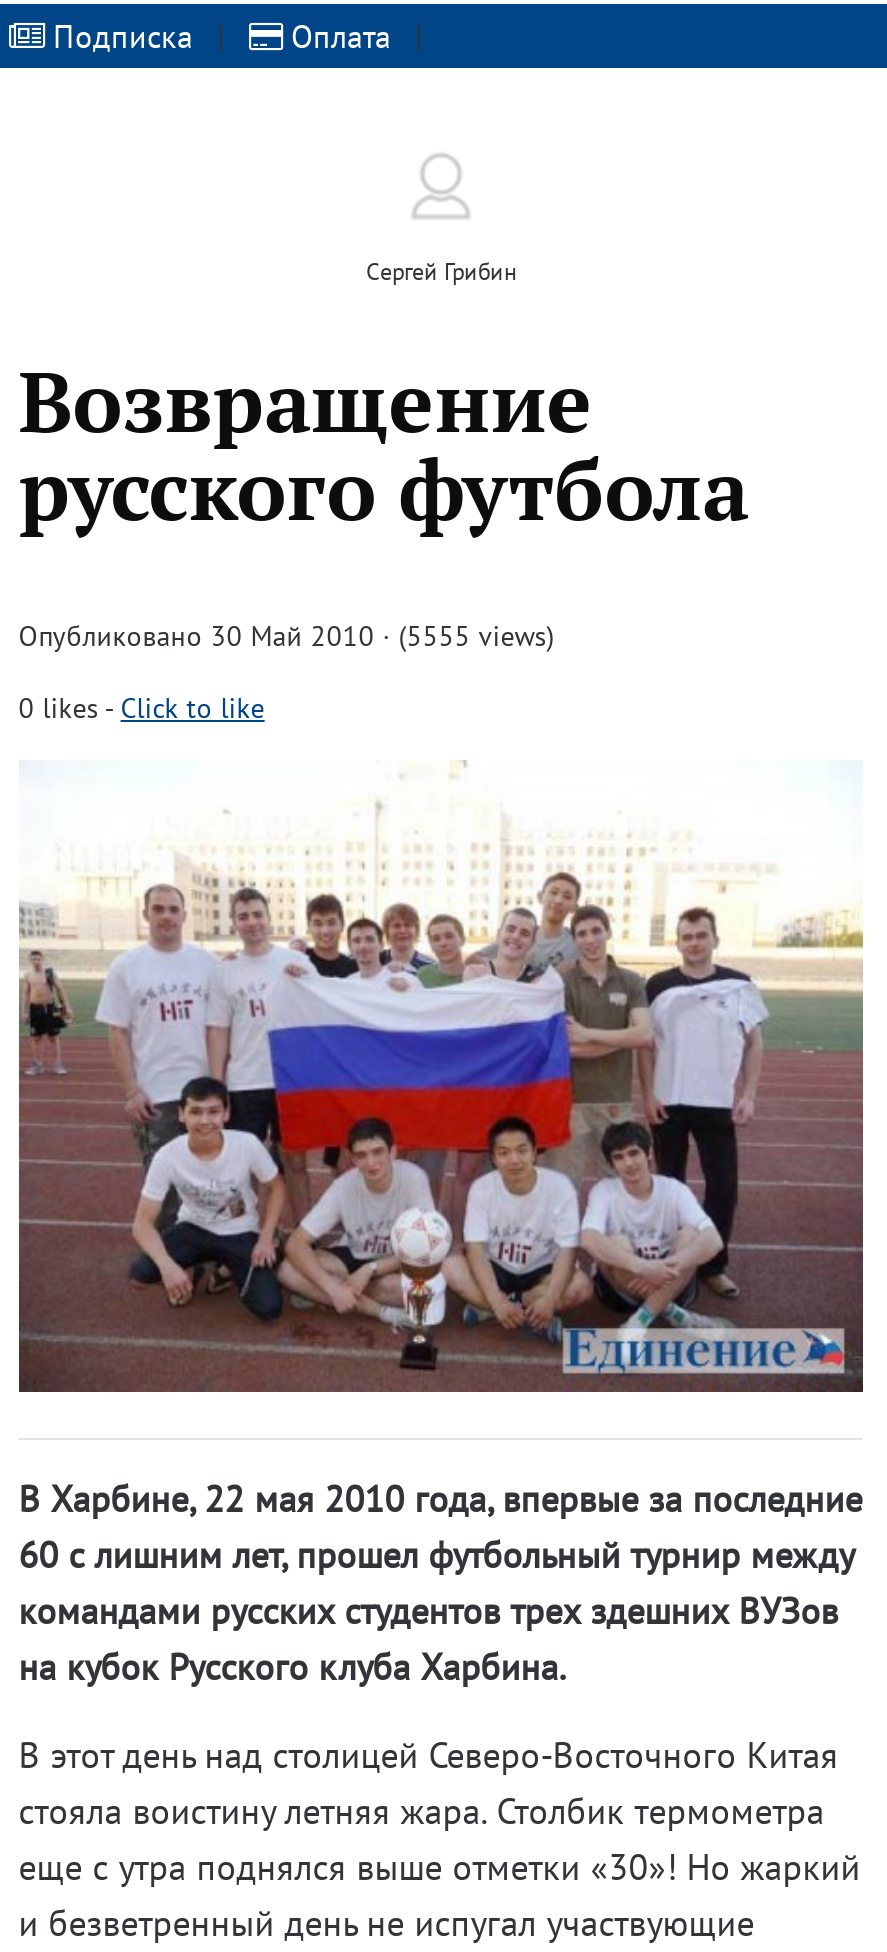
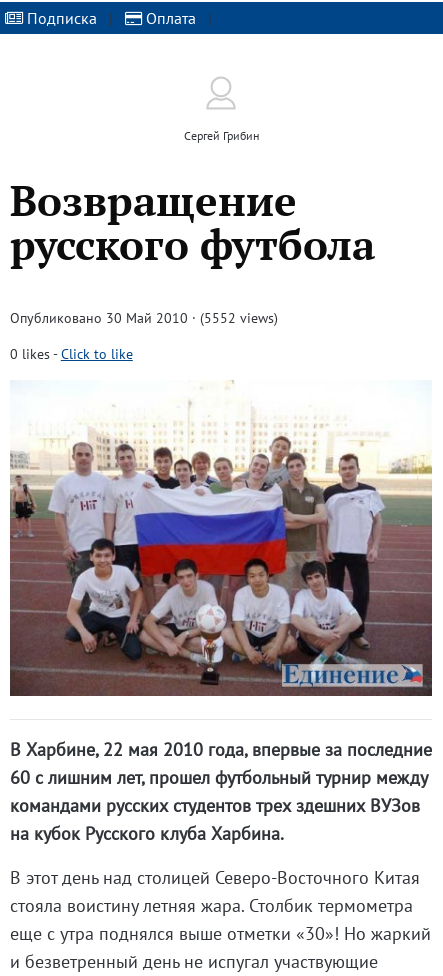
- Опубликовано 30 Май 2010 · (5555 views)
+ Опубликовано 30 Май 2010 · (5552 views)
